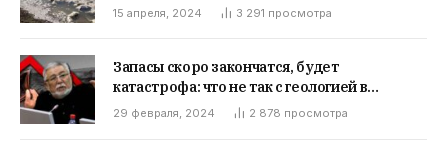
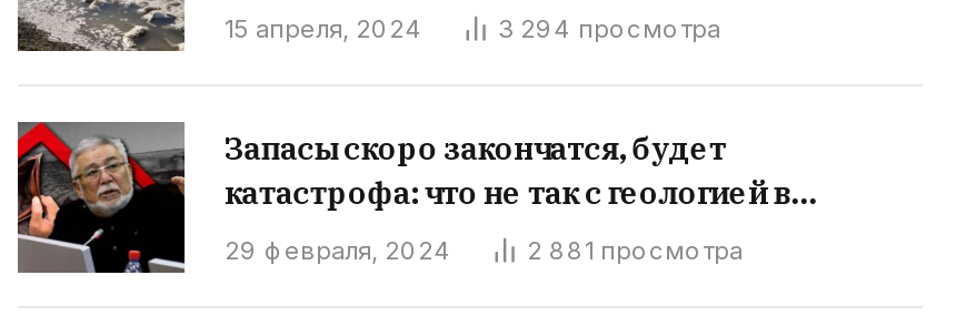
- 3 291 просмотра
+ 3 294 просмотра

- 2 878 просмотра
+ 2 881 просмотра
